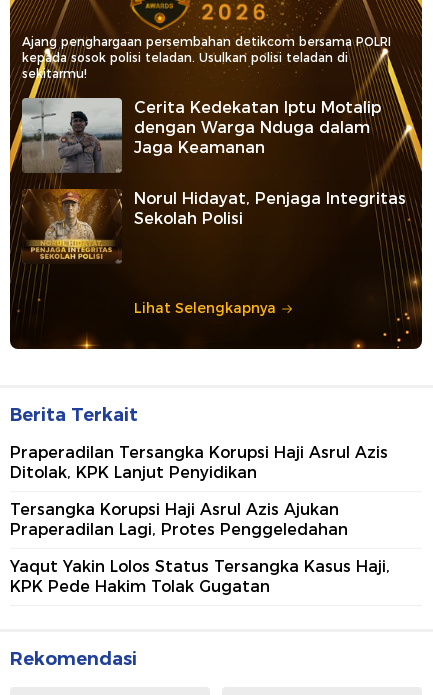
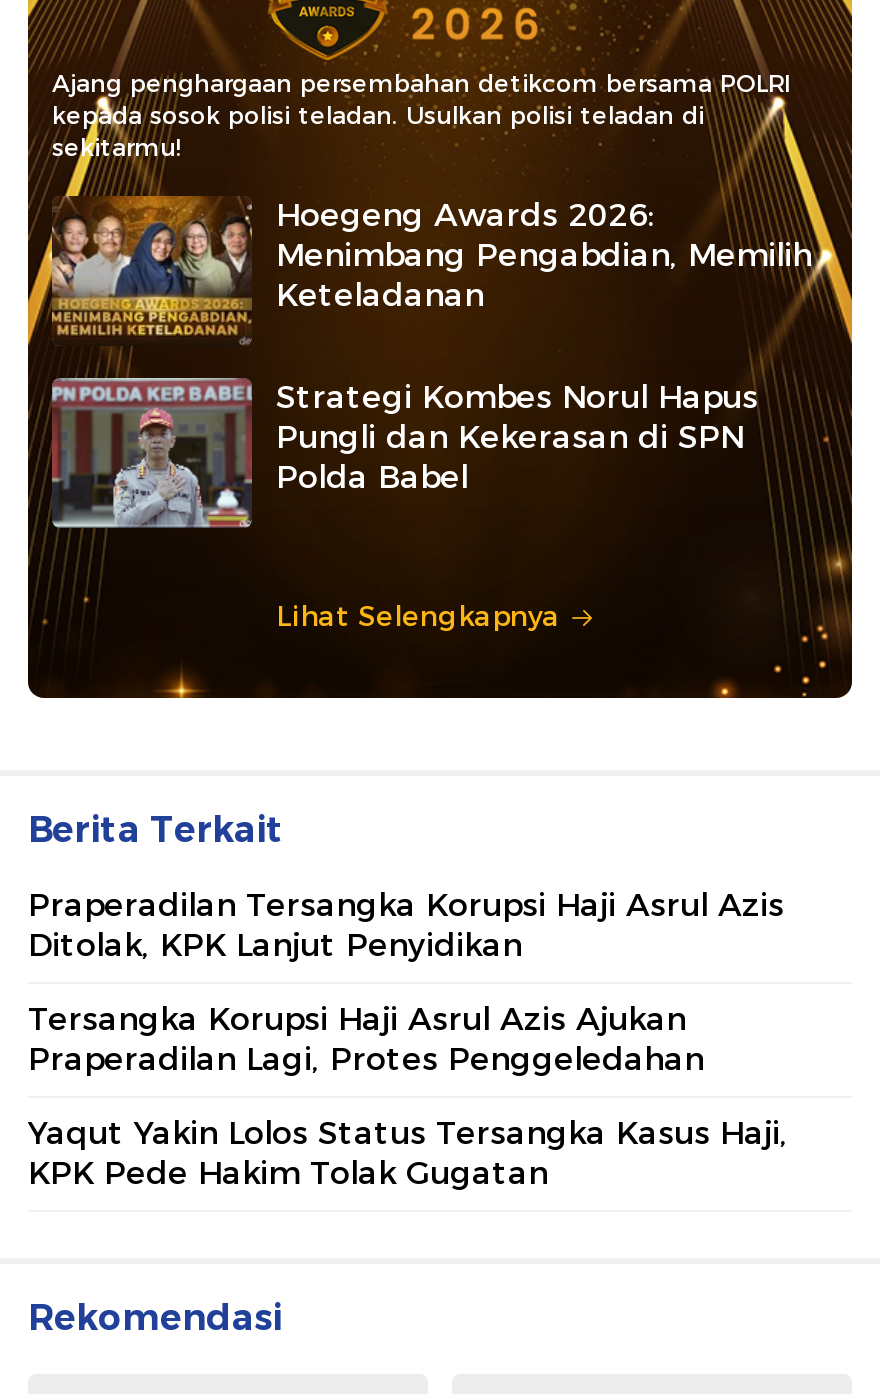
- [image]
- Cerita Kedekatan Iptu Motalip
- dengan Warga Nduga dalam
- Jaga Keamanan
+ [image]
+ Hoegeng Awards 2026:
+ Menimbang Pengabdian, Memilih
+ Keteladanan

- [image]
- Norul Hidayat, Penjaga Integritas
- Sekolah Polisi
+ [image]
+ Strategi Kombes Norul Hapus
+ Pungli dan Kekerasan di SPN
+ Polda Babel
